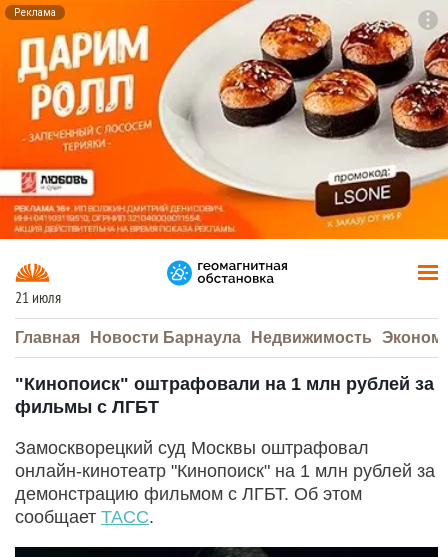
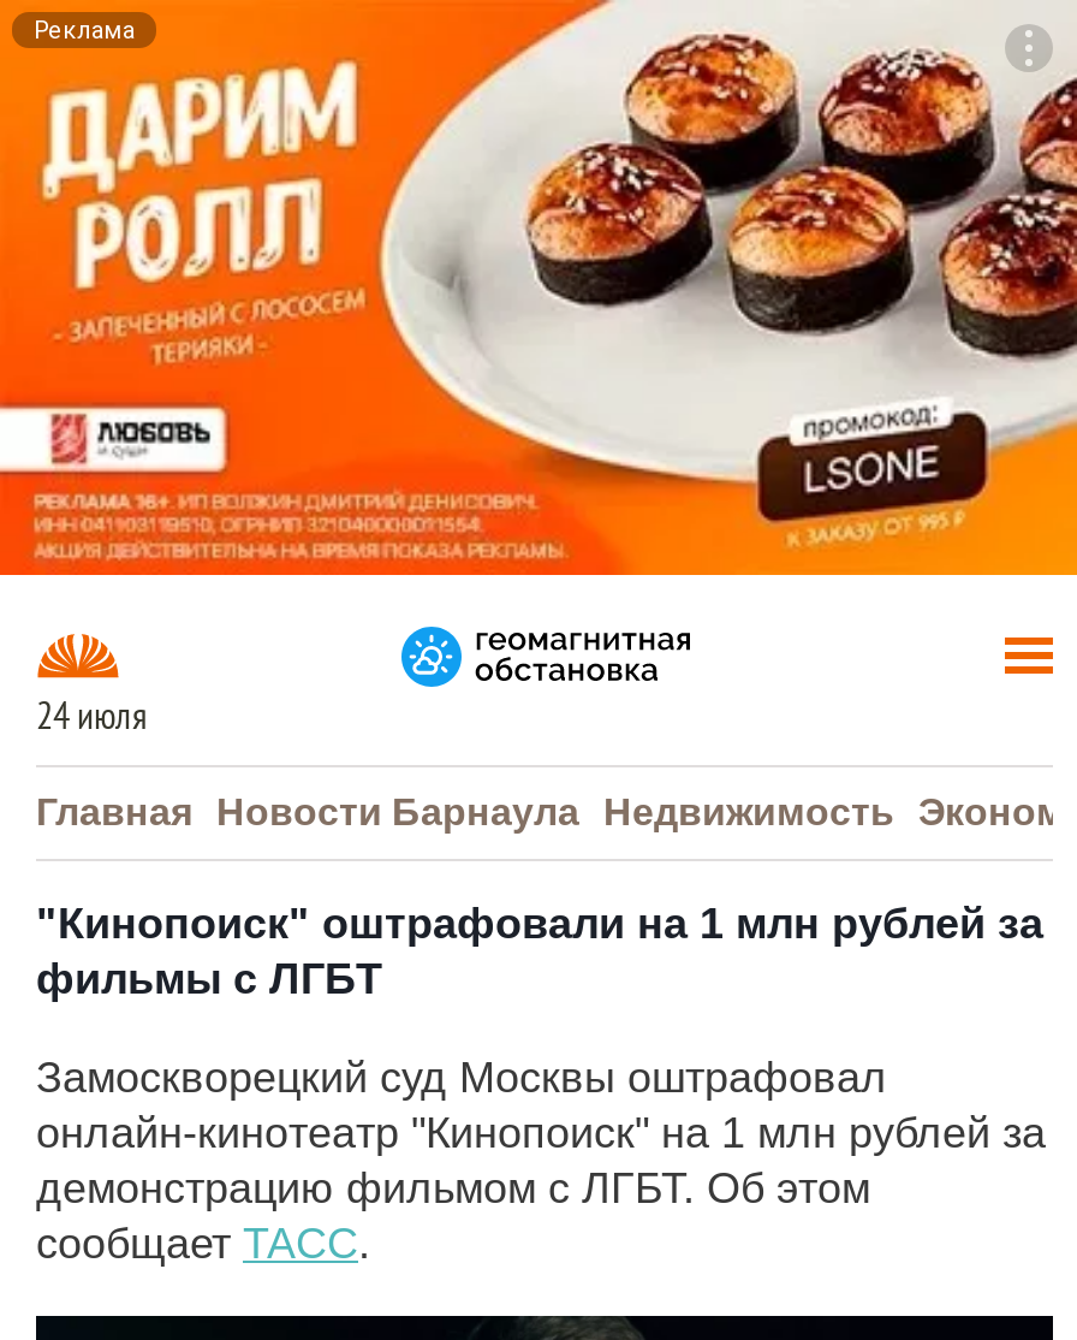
- 21 июля
+ 24 июля
